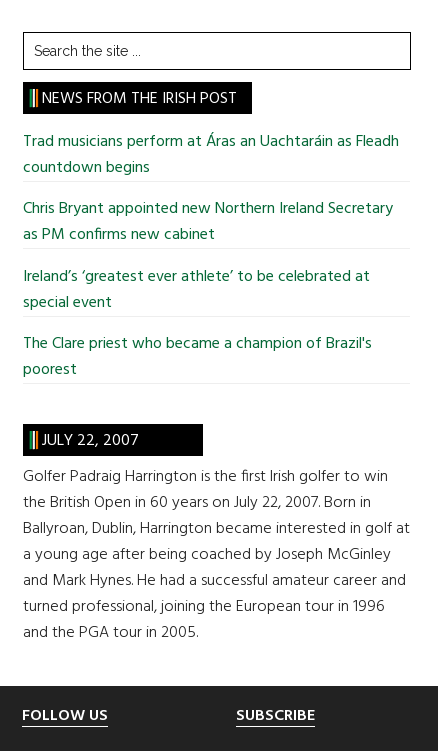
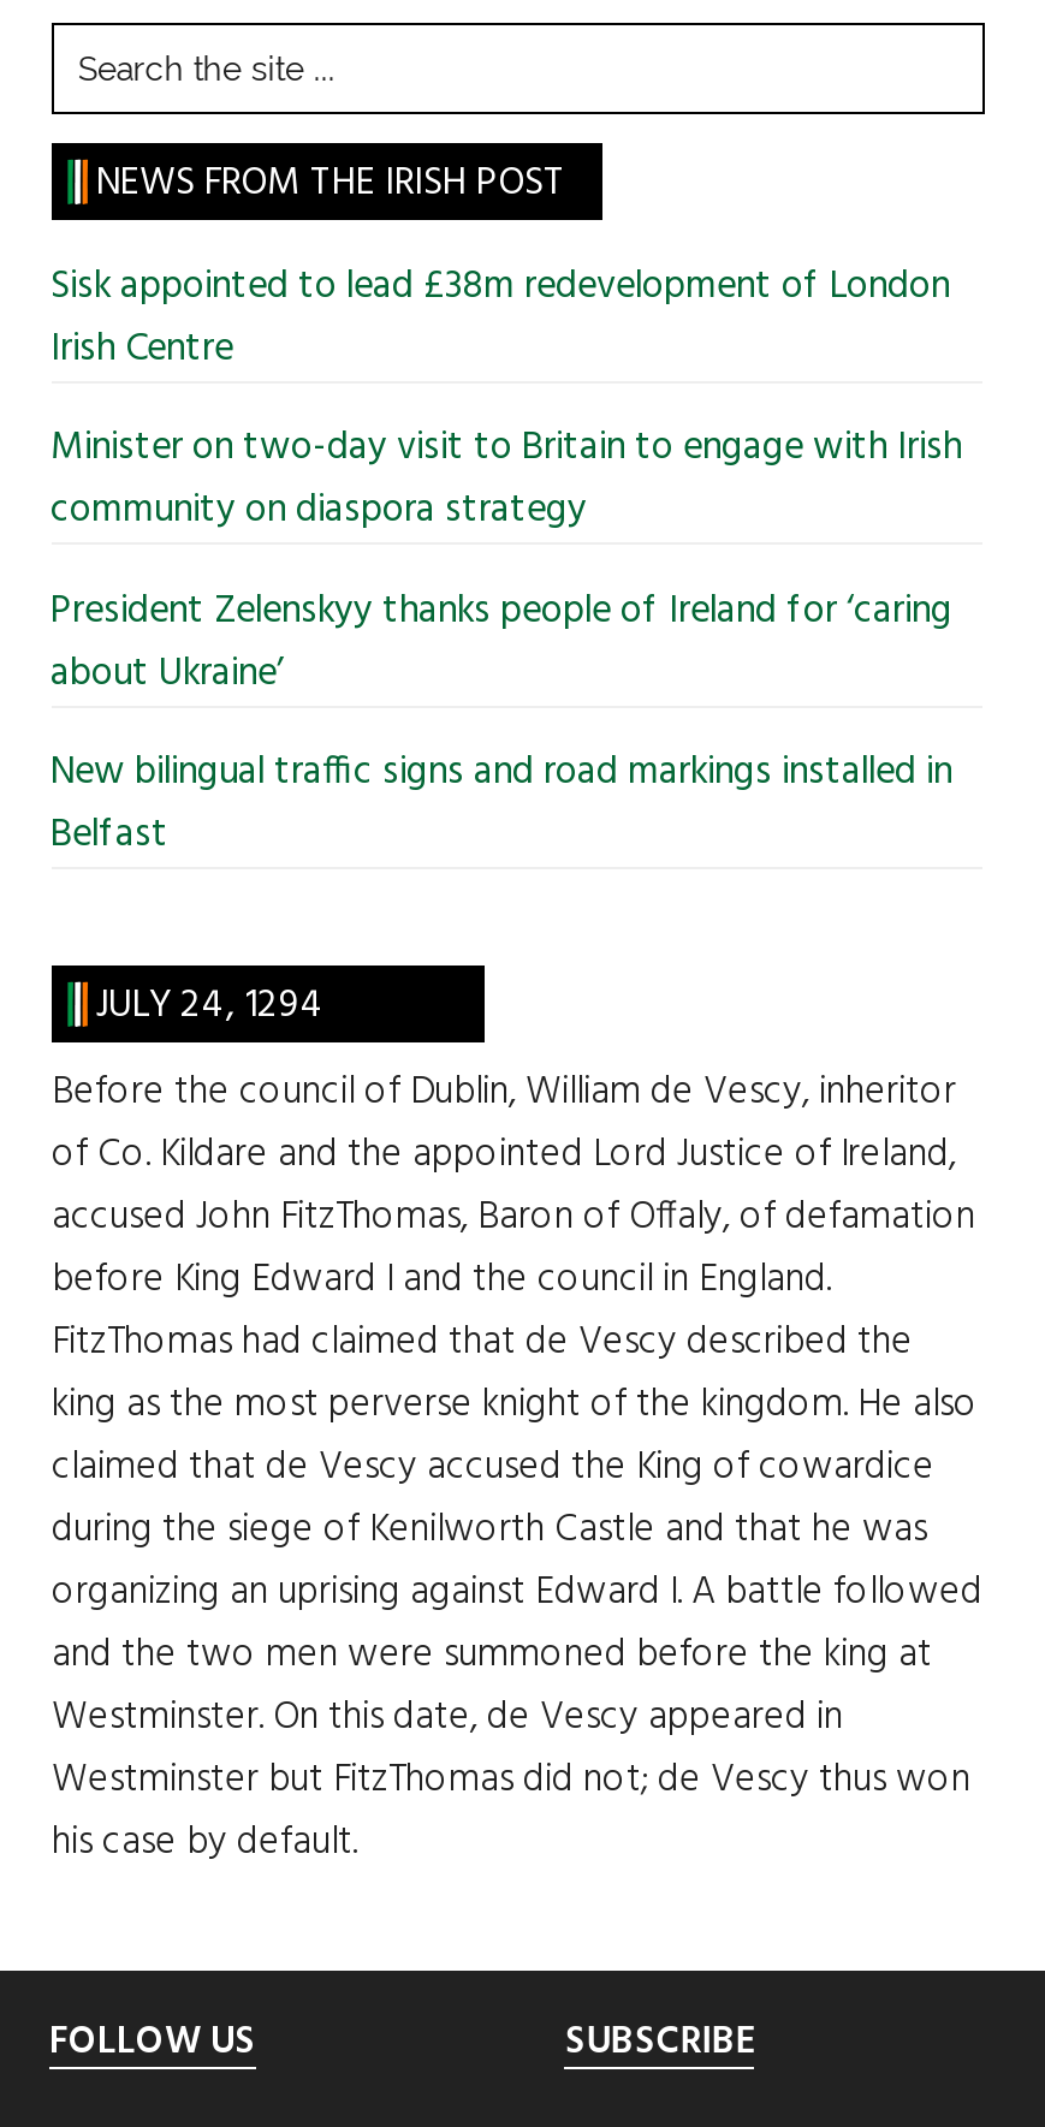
- Trad musicians perform at Áras an Uachtaráin as Fleadh
- countdown begins
+ Sisk appointed to lead £38m redevelopment of London
+ Irish Centre

- Chris Bryant appointed new Northern Ireland Secretary
- as PM confirms new cabinet
+ Minister on two-day visit to Britain to engage with Irish
+ community on diaspora strategy

- Ireland’s ‘greatest ever athlete’ to be celebrated at
- special event
+ President Zelenskyy thanks people of Ireland for ‘caring
+ about Ukraine’

- The Clare priest who became a champion of Brazil's
- poorest
+ New bilingual traffic signs and road markings installed in
+ Belfast

- JULY 22, 2007
- Golfer Padraig Harrington is the first Irish golfer to win
- the British Open in 60 years on July 22, 2007. Born in
- Ballyroan, Dublin, Harrington became interested in golf at
- a young age after being coached by Joseph McGinley
- and Mark Hynes. He had a successful amateur career and
- turned professional, joining the European tour in 1996
- and the PGA tour in 2005.
+ JULY 24, 1294
+ Before the council of Dublin, William de Vescy, inheritor
+ of Co. Kildare and the appointed Lord Justice of Ireland,
+ accused John FitzThomas, Baron of Offaly, of defamation
+ before King Edward I and the council in England.
+ FitzThomas had claimed that de Vescy described the
+ king as the most perverse knight of the kingdom. He also
+ claimed that de Vescy accused the King of cowardice
+ during the siege of Kenilworth Castle and that he was
+ organizing an uprising against Edward I. A battle followed
+ and the two men were summoned before the king at
+ Westminster. On this date, de Vescy appeared in
+ Westminster but FitzThomas did not; de Vescy thus won
+ his case by default.
